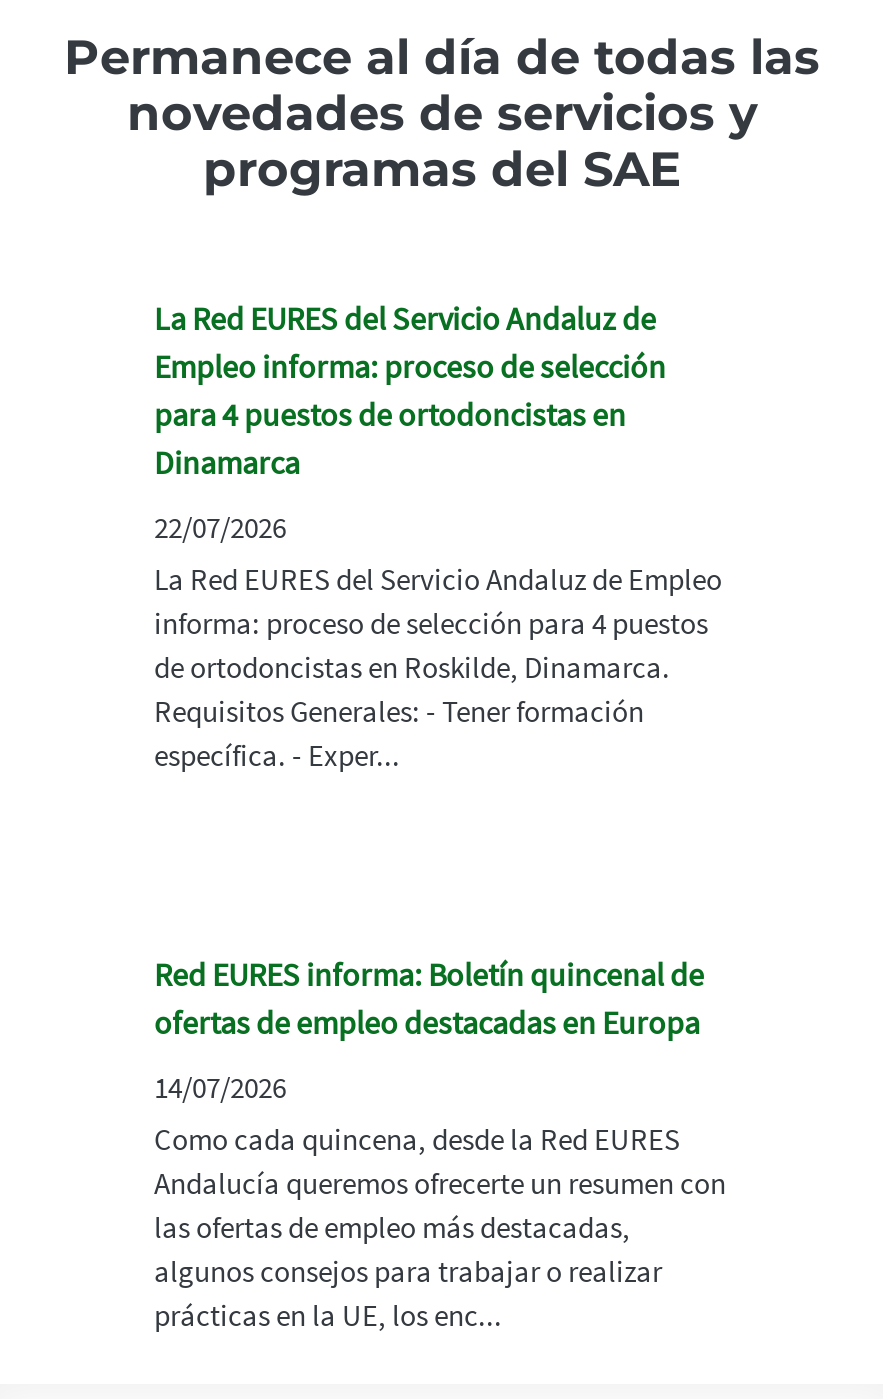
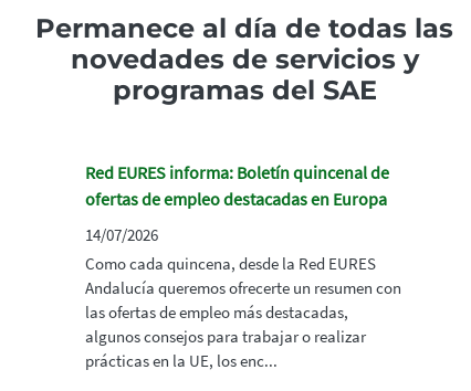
- La Red EURES del Servicio Andaluz de
- Empleo informa: proceso de selección
- para 4 puestos de ortodoncistas en
- Dinamarca
- 22/07/2026
- La Red EURES del Servicio Andaluz de Empleo
- informa: proceso de selección para 4 puestos
- de ortodoncistas en Roskilde, Dinamarca.
- Requisitos Generales: - Tener formación
- específica. - Exper...
